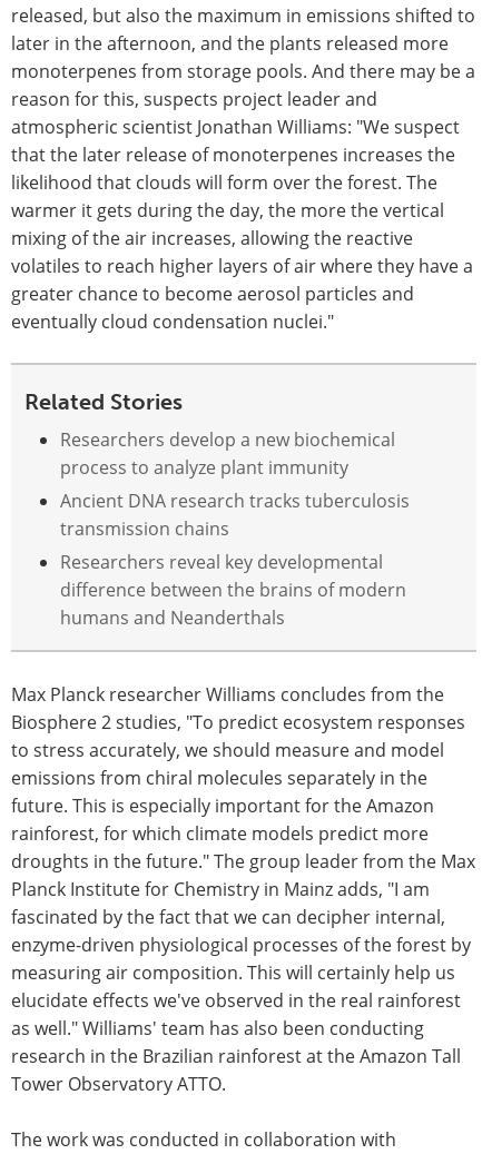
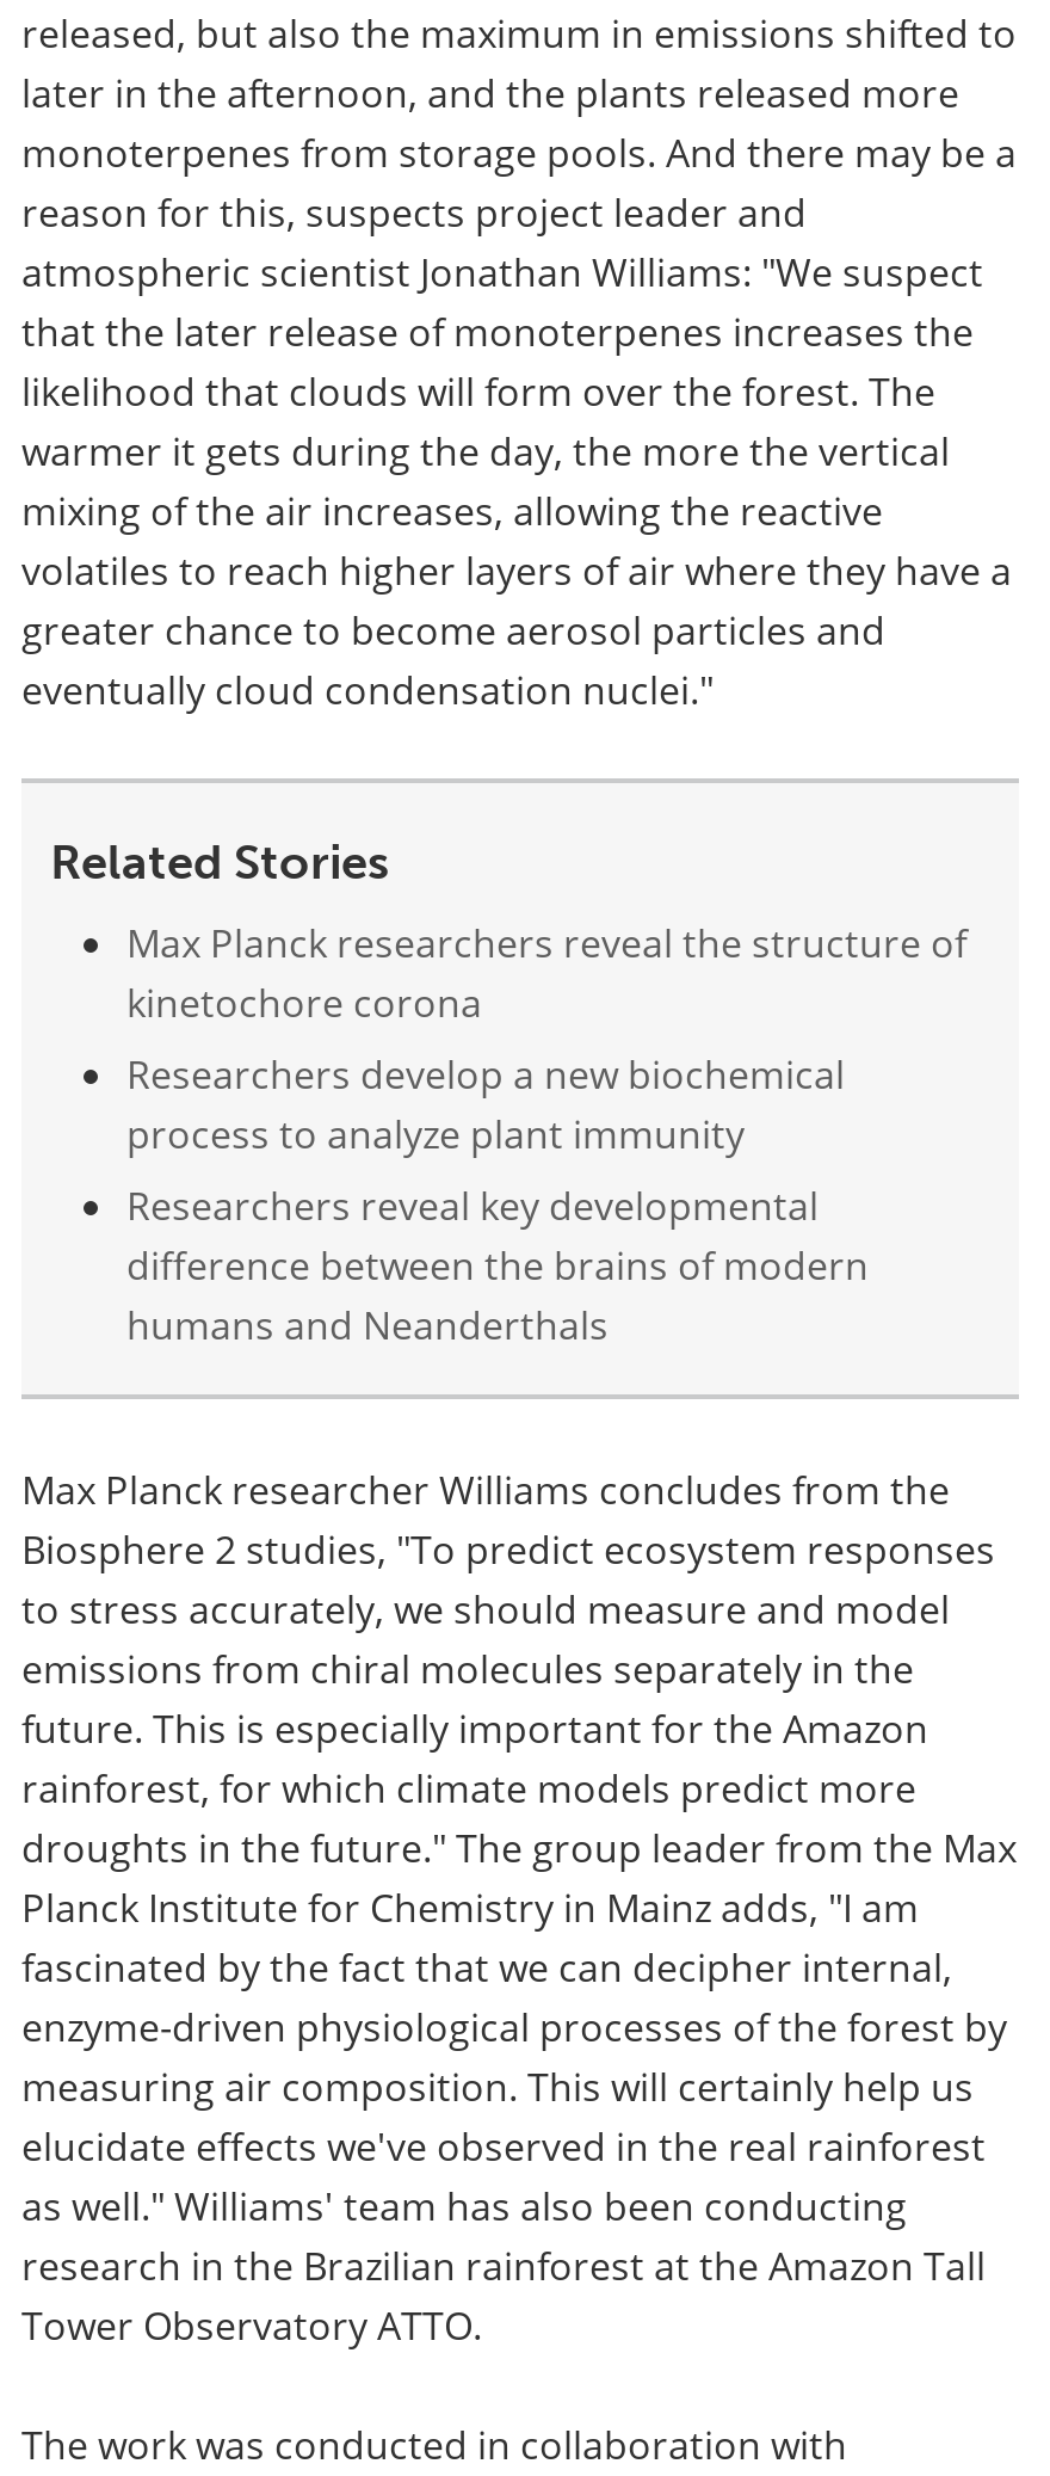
+ Max Planck researchers reveal the structure of
+ kinetochore corona

moved down: Researchers develop a new biochemical | process to analyze plant immunity

- Ancient DNA research tracks tuberculosis
- transmission chains
